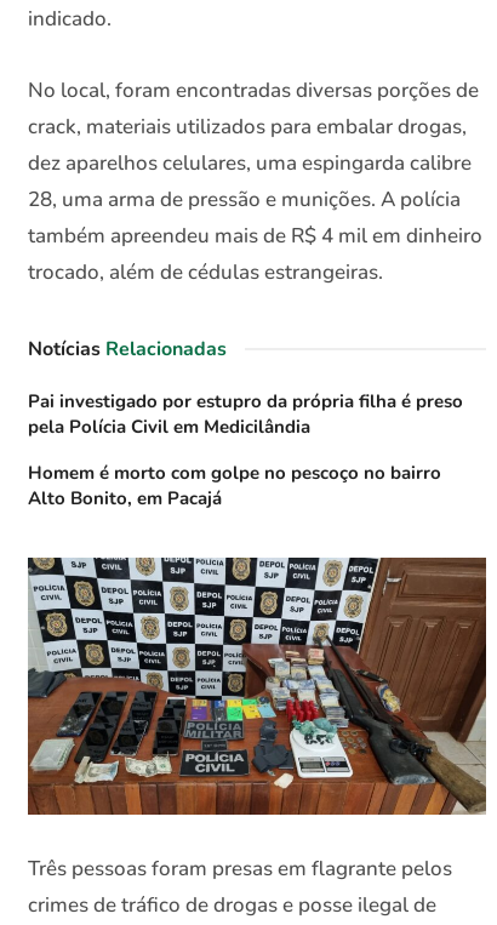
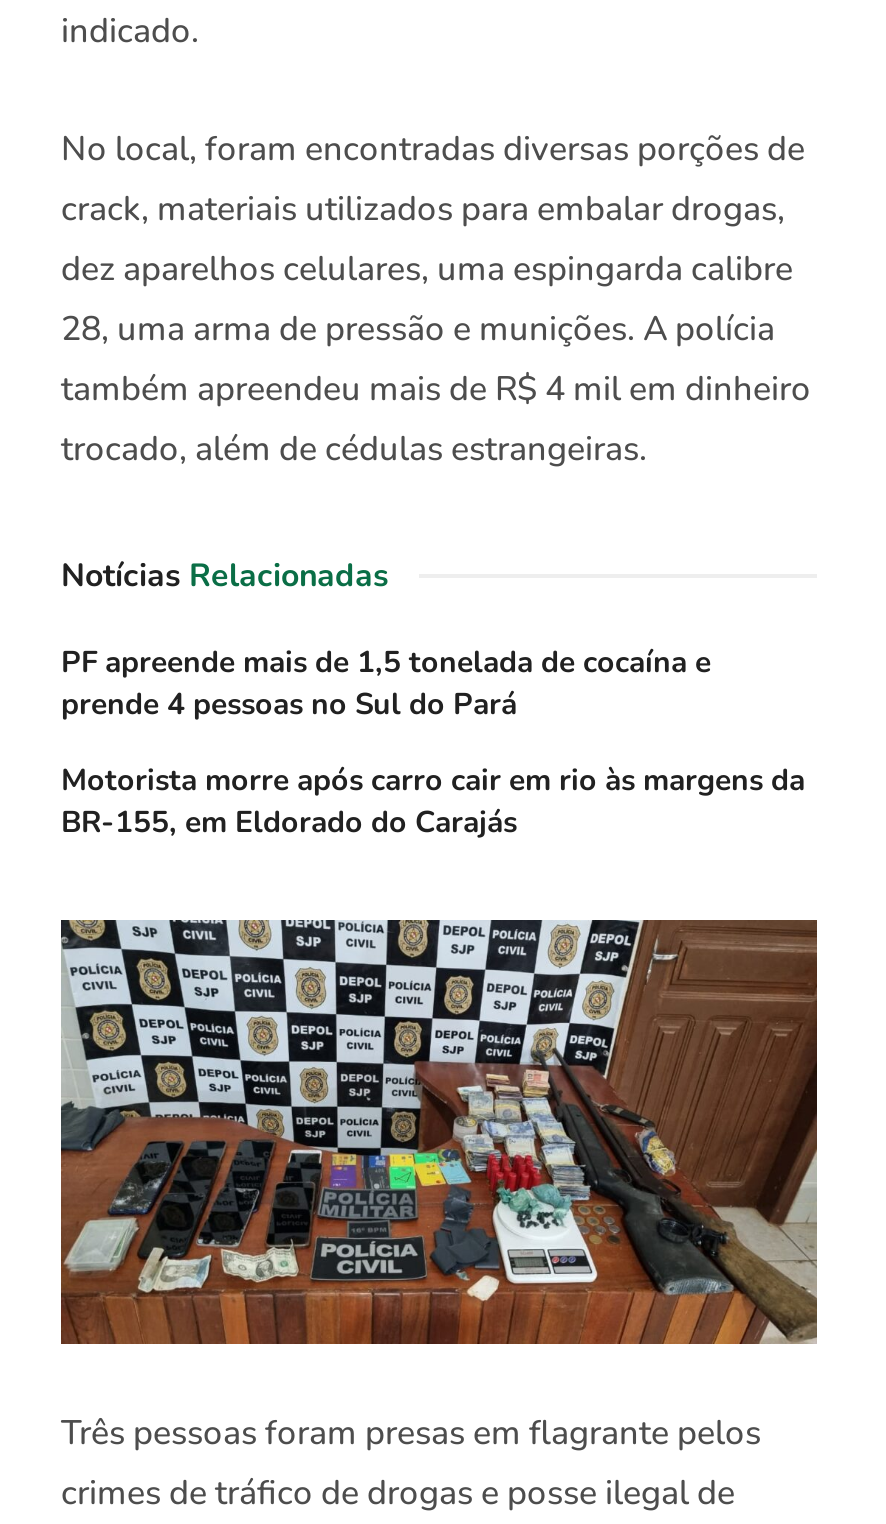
- Pai investigado por estupro da própria filha é preso
- pela Polícia Civil em Medicilândia
+ PF apreende mais de 1,5 tonelada de cocaína e
+ prende 4 pessoas no Sul do Pará

- Homem é morto com golpe no pescoço no bairro
- Alto Bonito, em Pacajá
+ Motorista morre após carro cair em rio às margens da
+ BR-155, em Eldorado do Carajás
